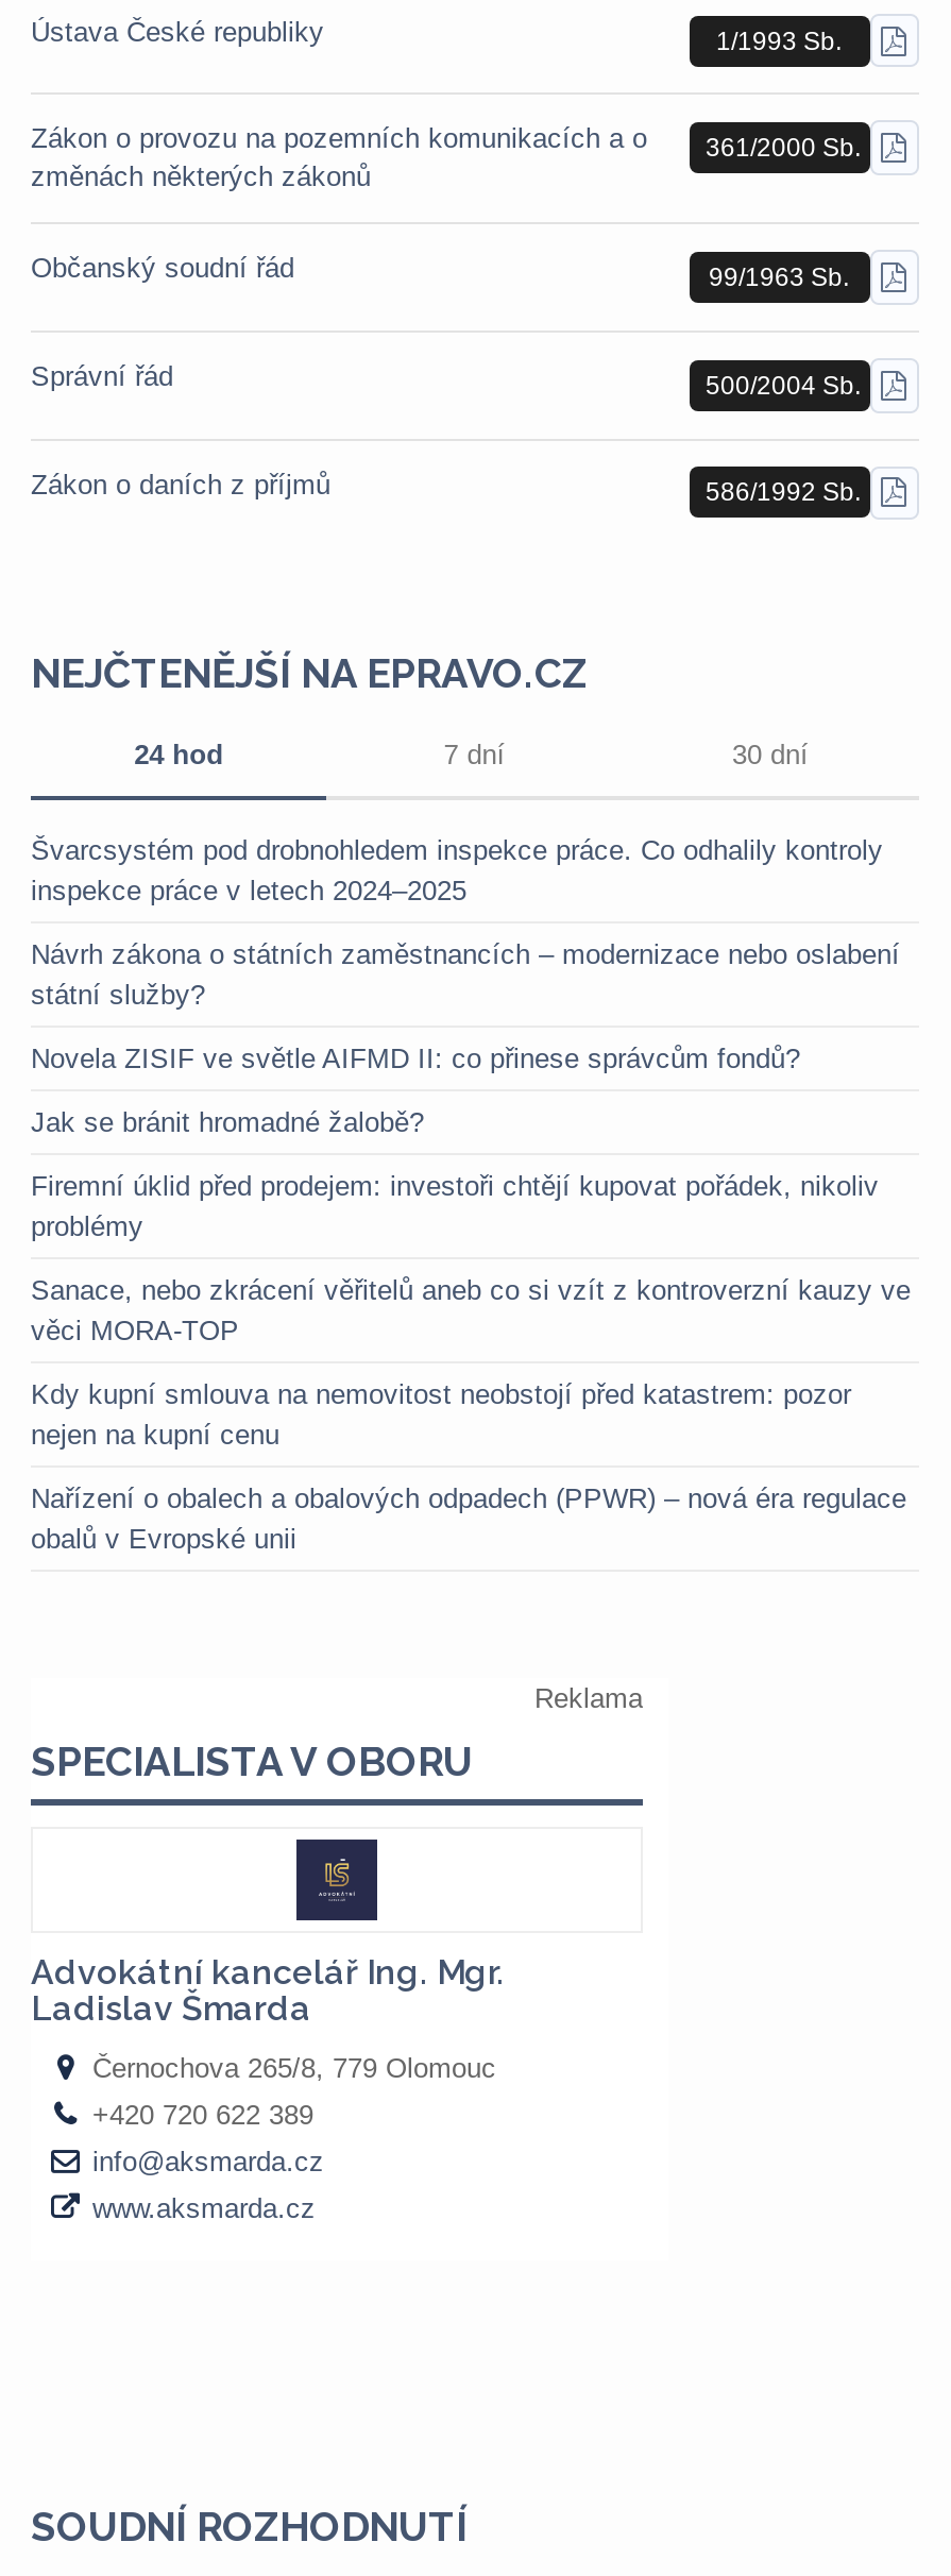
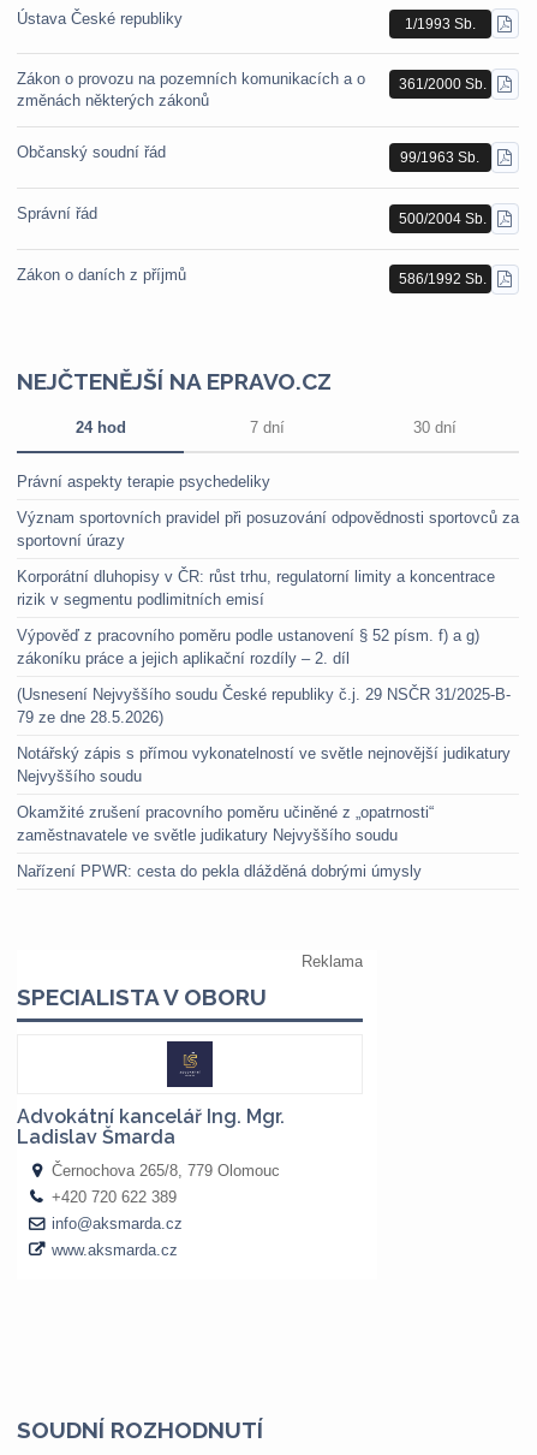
- Švarcsystém pod drobnohledem inspekce práce. Co odhalily kontroly
- inspekce práce v letech 2024–2025
+ Právní aspekty terapie psychedeliky

- Návrh zákona o státních zaměstnancích – modernizace nebo oslabení
- státní služby?
+ Význam sportovních pravidel při posuzování odpovědnosti sportovců za
+ sportovní úrazy

- Novela ZISIF ve světle AIFMD II: co přinese správcům fondů?
+ Korporátní dluhopisy v ČR: růst trhu, regulatorní limity a koncentrace
+ rizik v segmentu podlimitních emisí

- Jak se bránit hromadné žalobě?
+ Výpověď z pracovního poměru podle ustanovení § 52 písm. f) a g)
+ zákoníku práce a jejich aplikační rozdíly – 2. díl

- Firemní úklid před prodejem: investoři chtějí kupovat pořádek, nikoliv
- problémy
+ (Usnesení Nejvyššího soudu České republiky č.j. 29 NSČR 31/2025-B-
+ 79 ze dne 28.5.2026)

- Sanace, nebo zkrácení věřitelů aneb co si vzít z kontroverzní kauzy ve
- věci MORA-TOP
+ Notářský zápis s přímou vykonatelností ve světle nejnovější judikatury
+ Nejvyššího soudu

- Kdy kupní smlouva na nemovitost neobstojí před katastrem: pozor
- nejen na kupní cenu
+ Okamžité zrušení pracovního poměru učiněné z „opatrnosti“
+ zaměstnavatele ve světle judikatury Nejvyššího soudu

- Nařízení o obalech a obalových odpadech (PPWR) – nová éra regulace
- obalů v Evropské unii
+ Nařízení PPWR: cesta do pekla dlážděná dobrými úmysly
